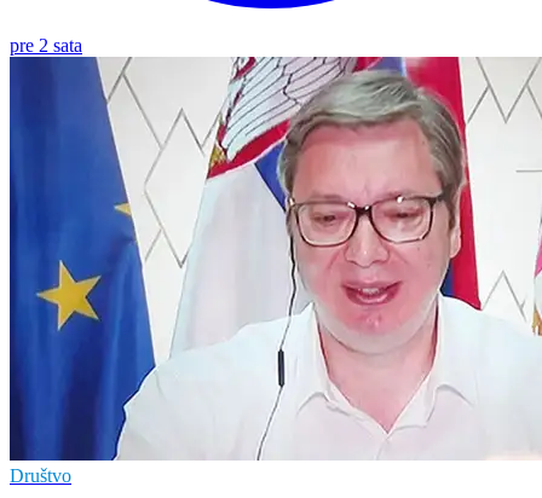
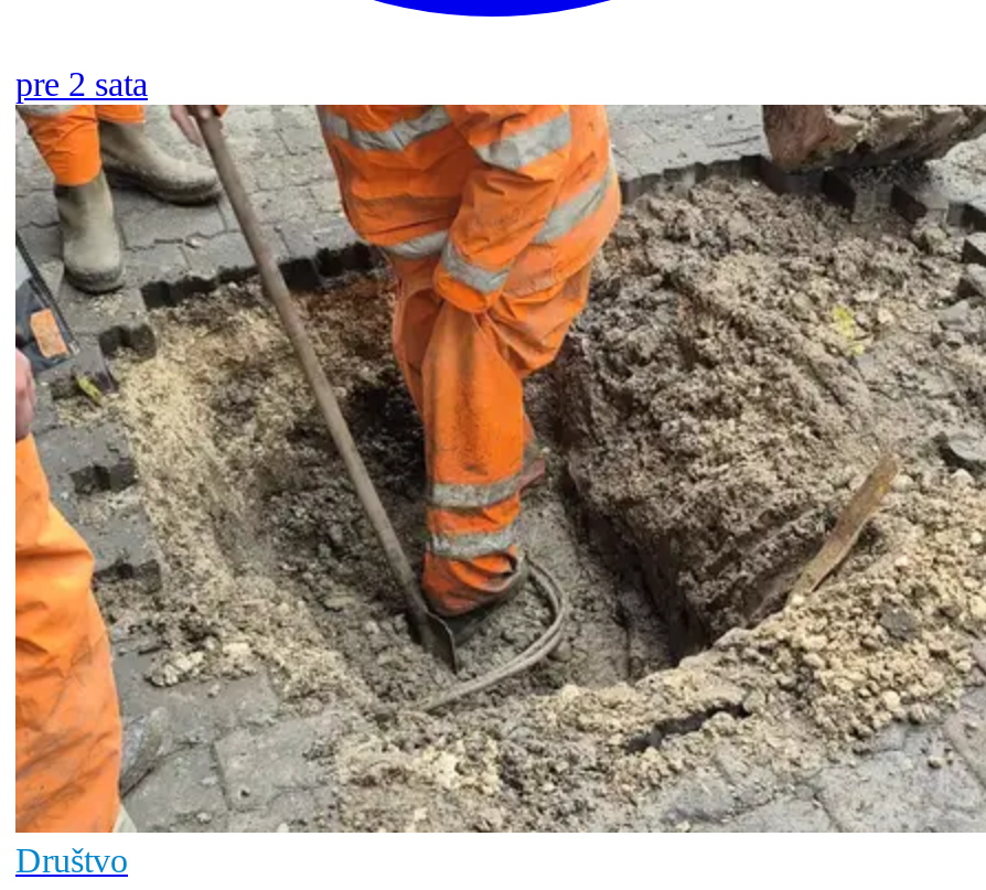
- [image]
+ [image]
